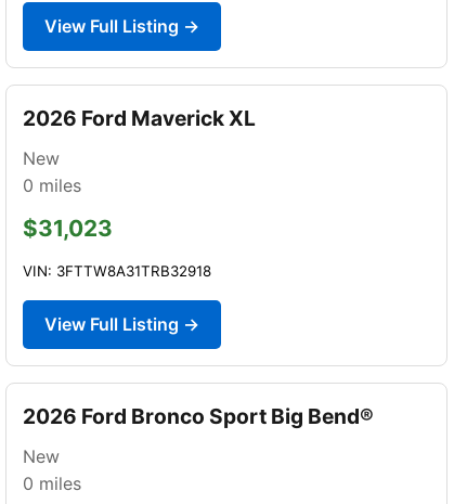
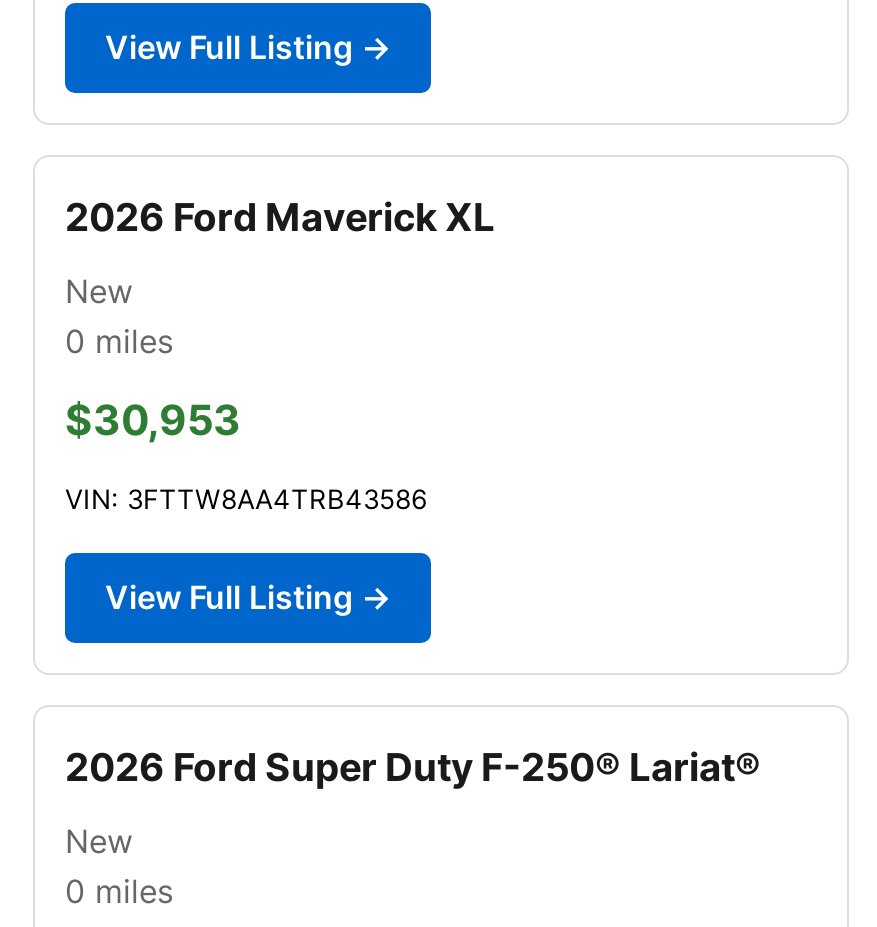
- $31,023
+ $30,953

- VIN: 3FTTW8A31TRB32918
+ VIN: 3FTTW8AA4TRB43586

- 2026 Ford Bronco Sport Big Bend®
+ 2026 Ford Super Duty F-250® Lariat®
